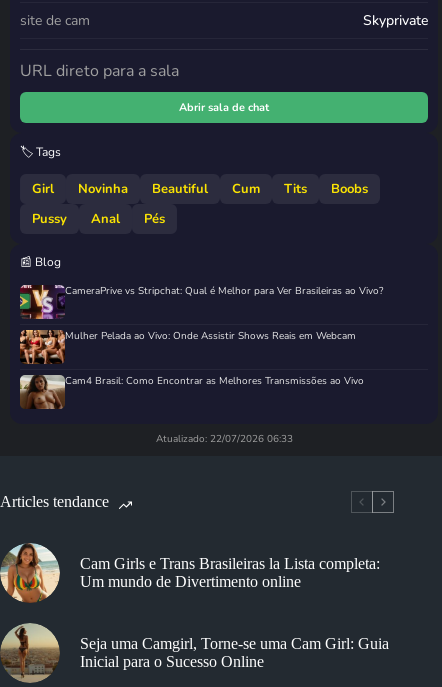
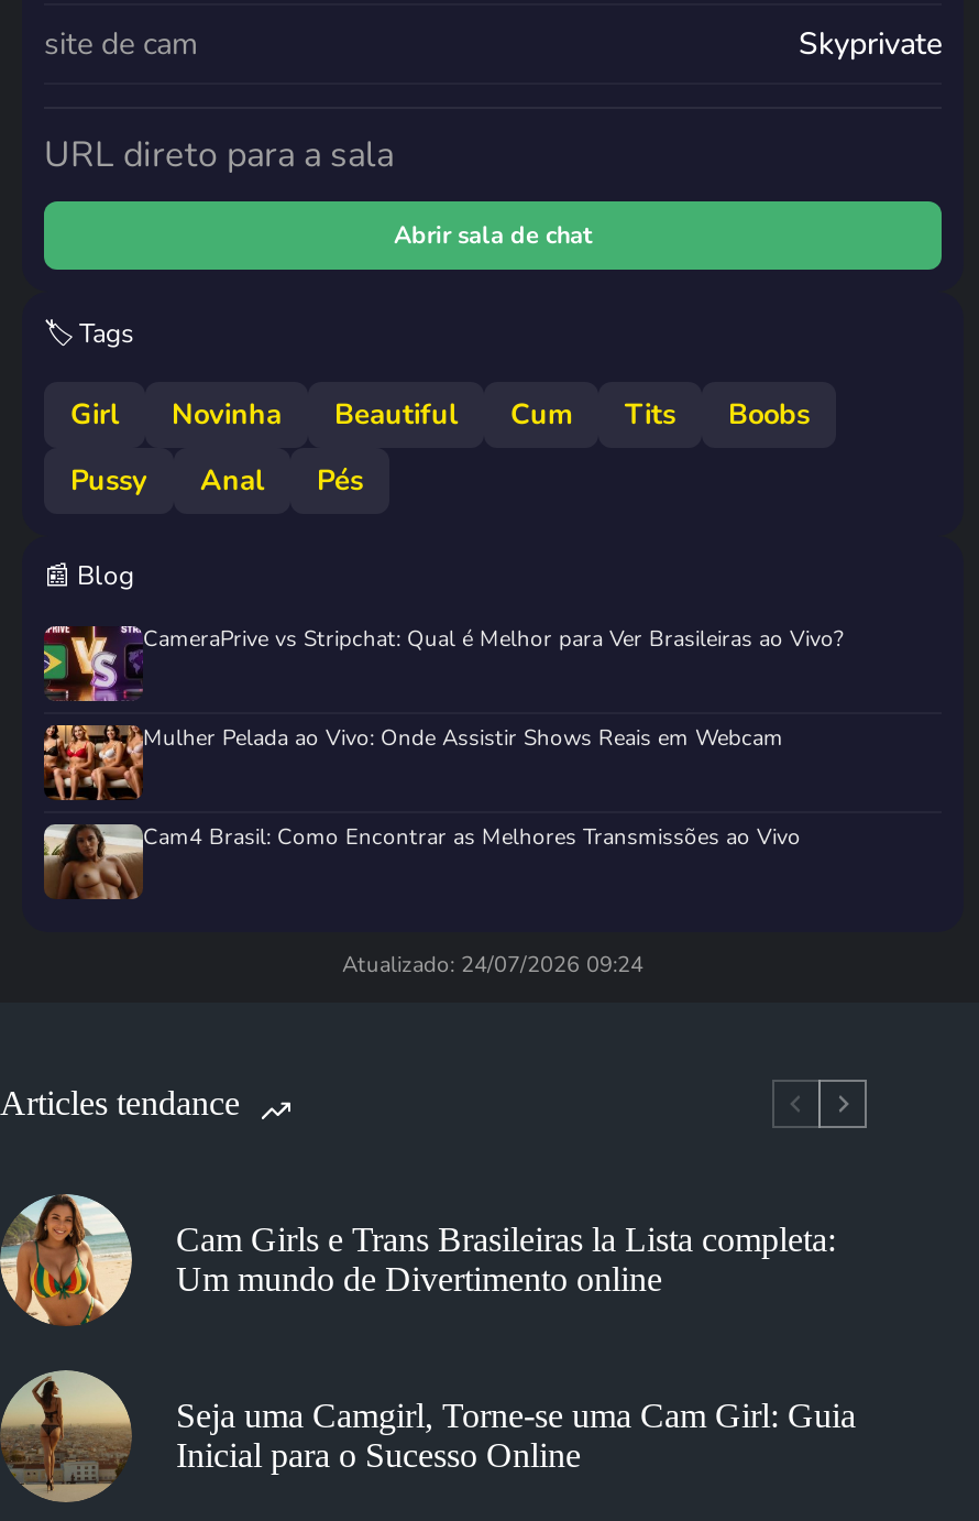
- Atualizado: 22/07/2026 06:33
+ Atualizado: 24/07/2026 09:24
